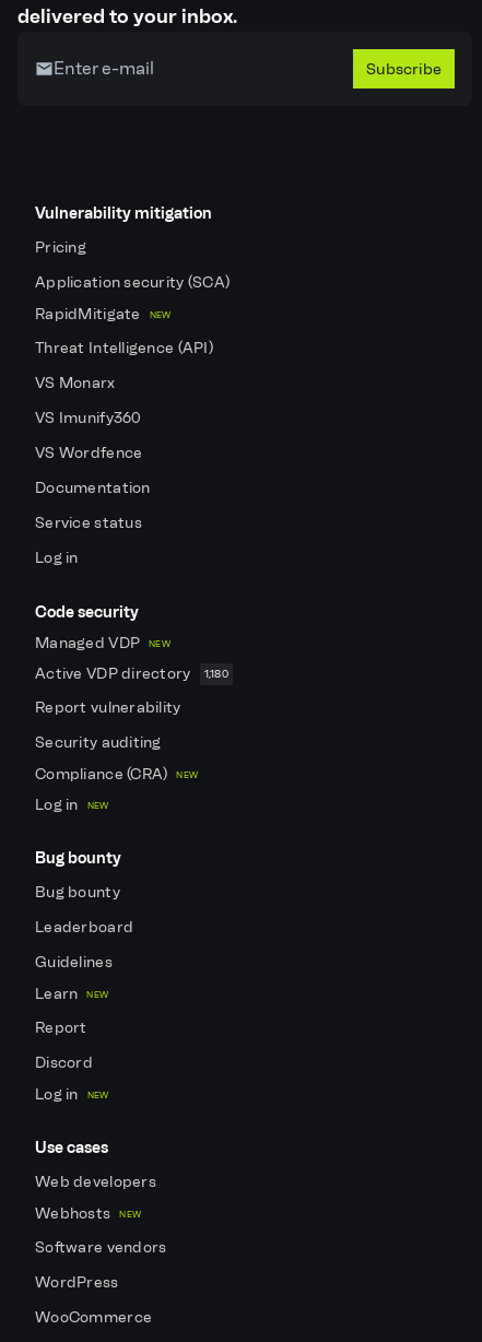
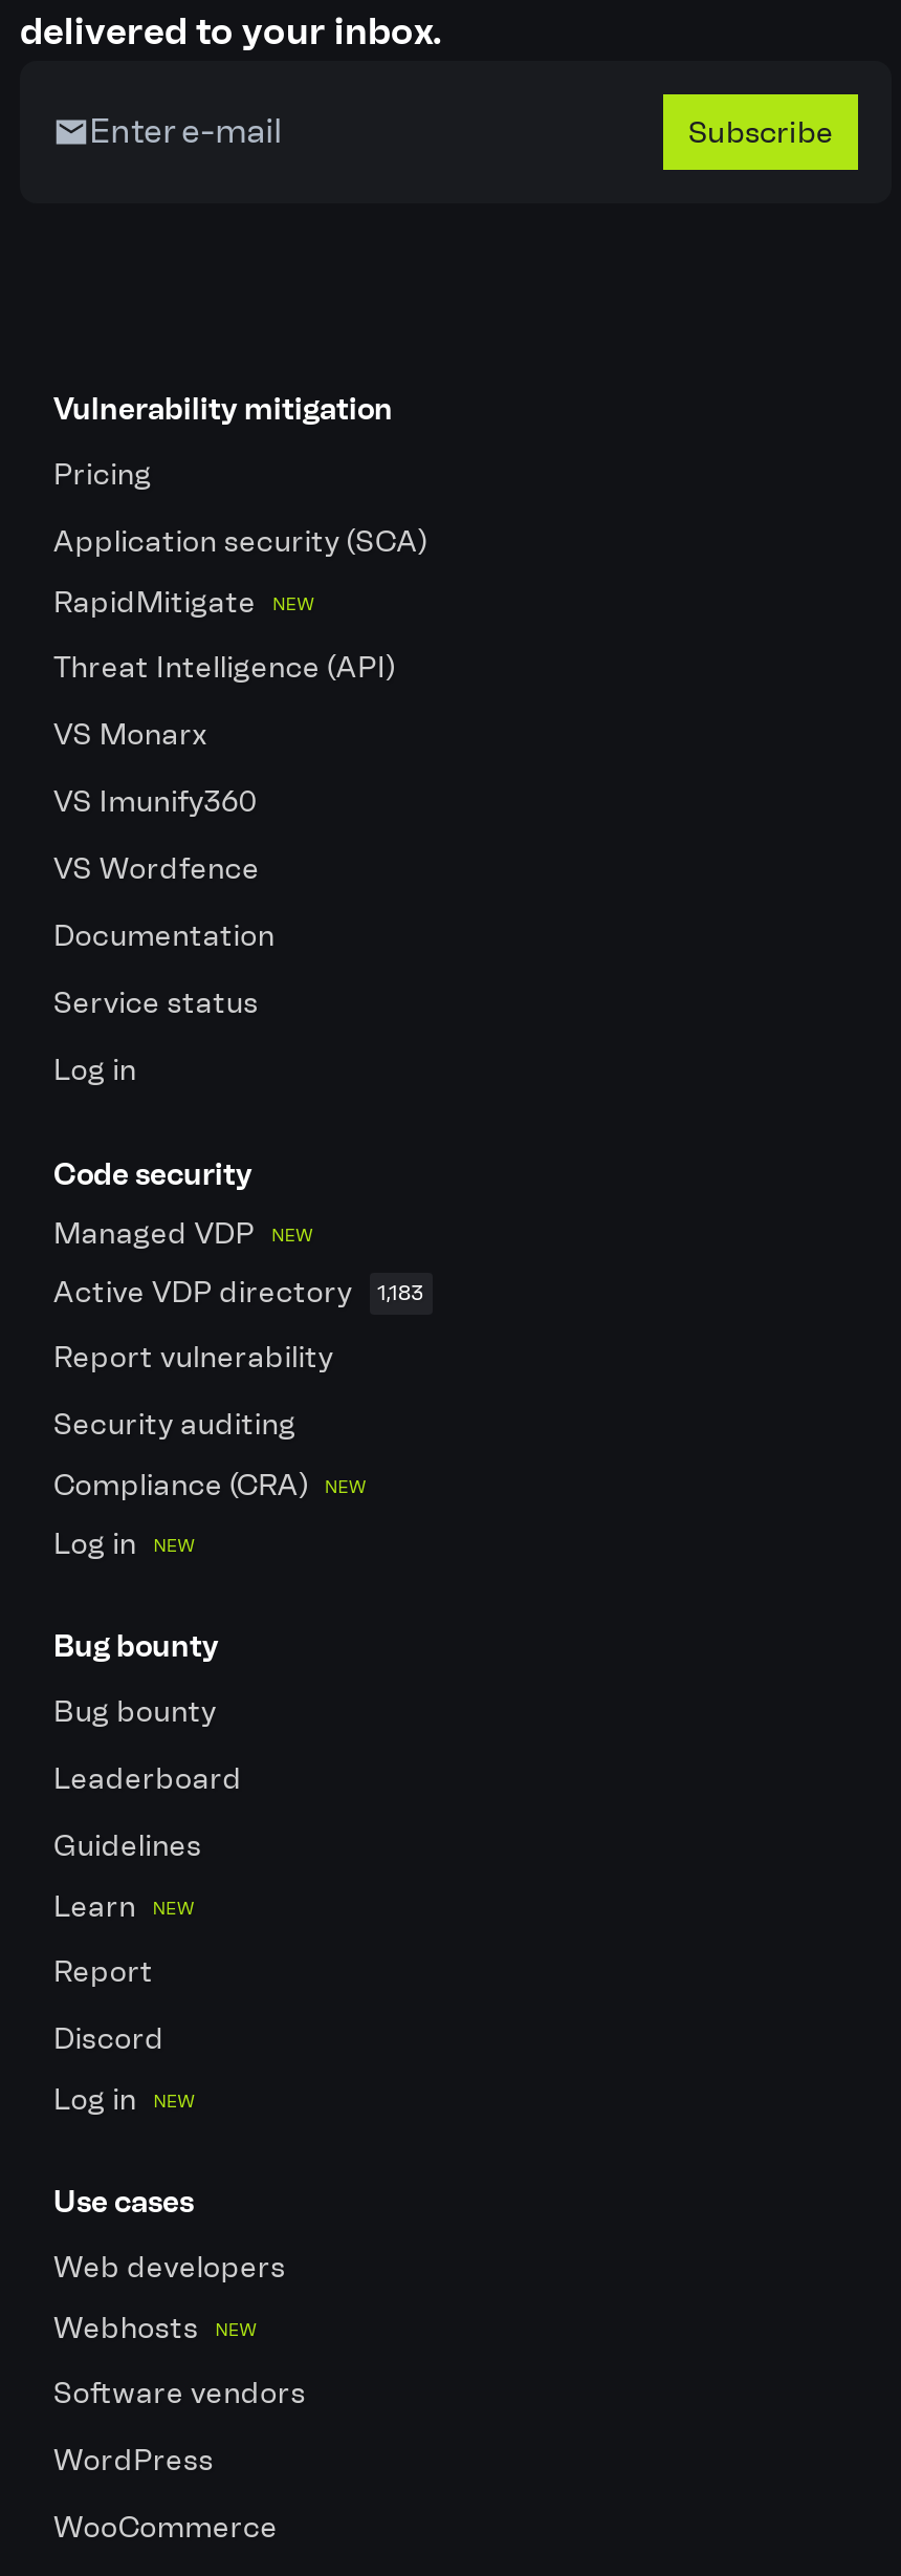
- Active VDP directory 1,180
+ Active VDP directory 1,183
